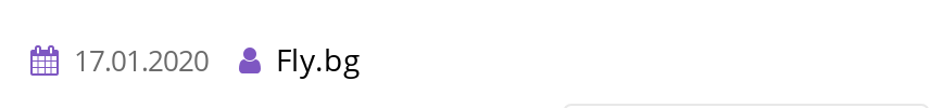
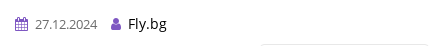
- 17.01.2020 Fly.bg
+ 27.12.2024 Fly.bg
